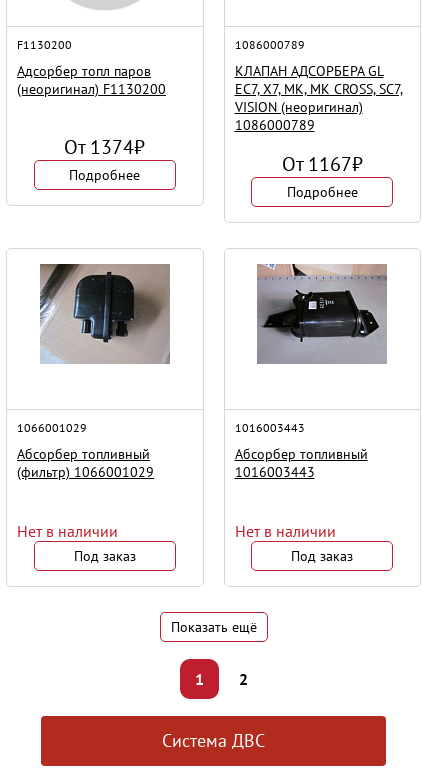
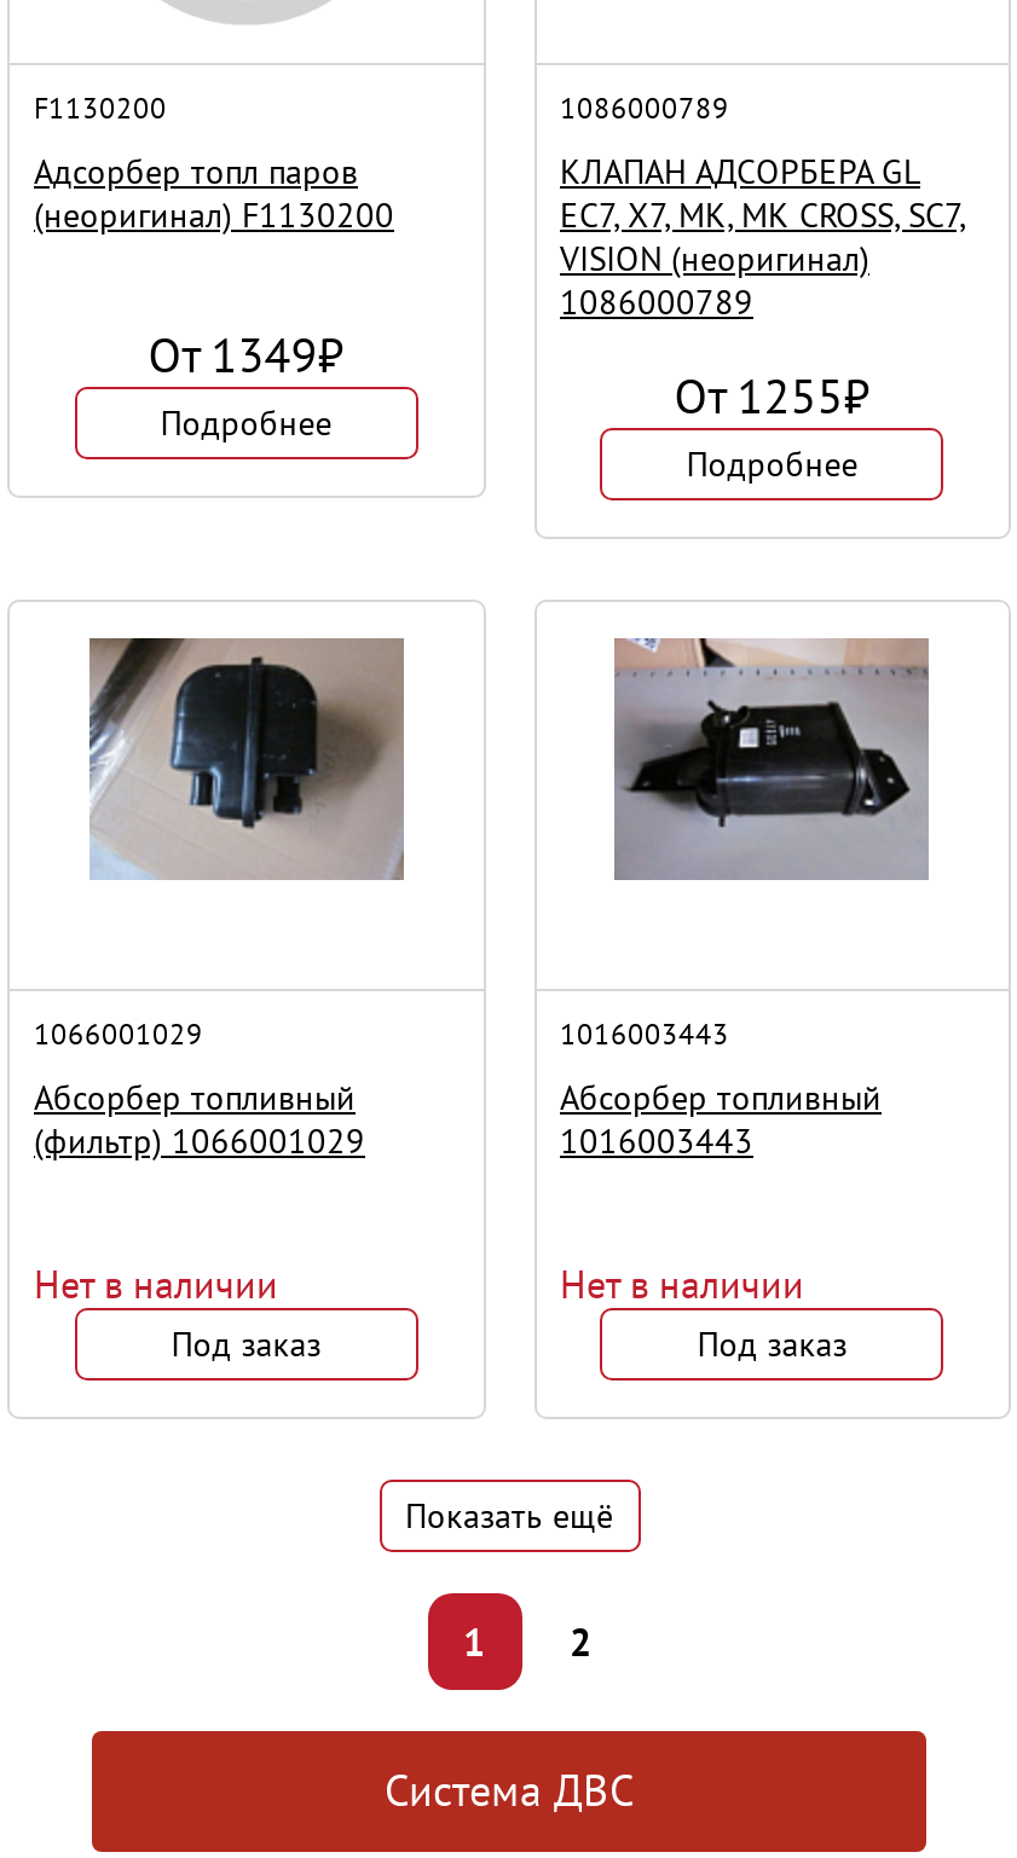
- От 1374₽
+ От 1349₽

- От 1167₽
+ От 1255₽
